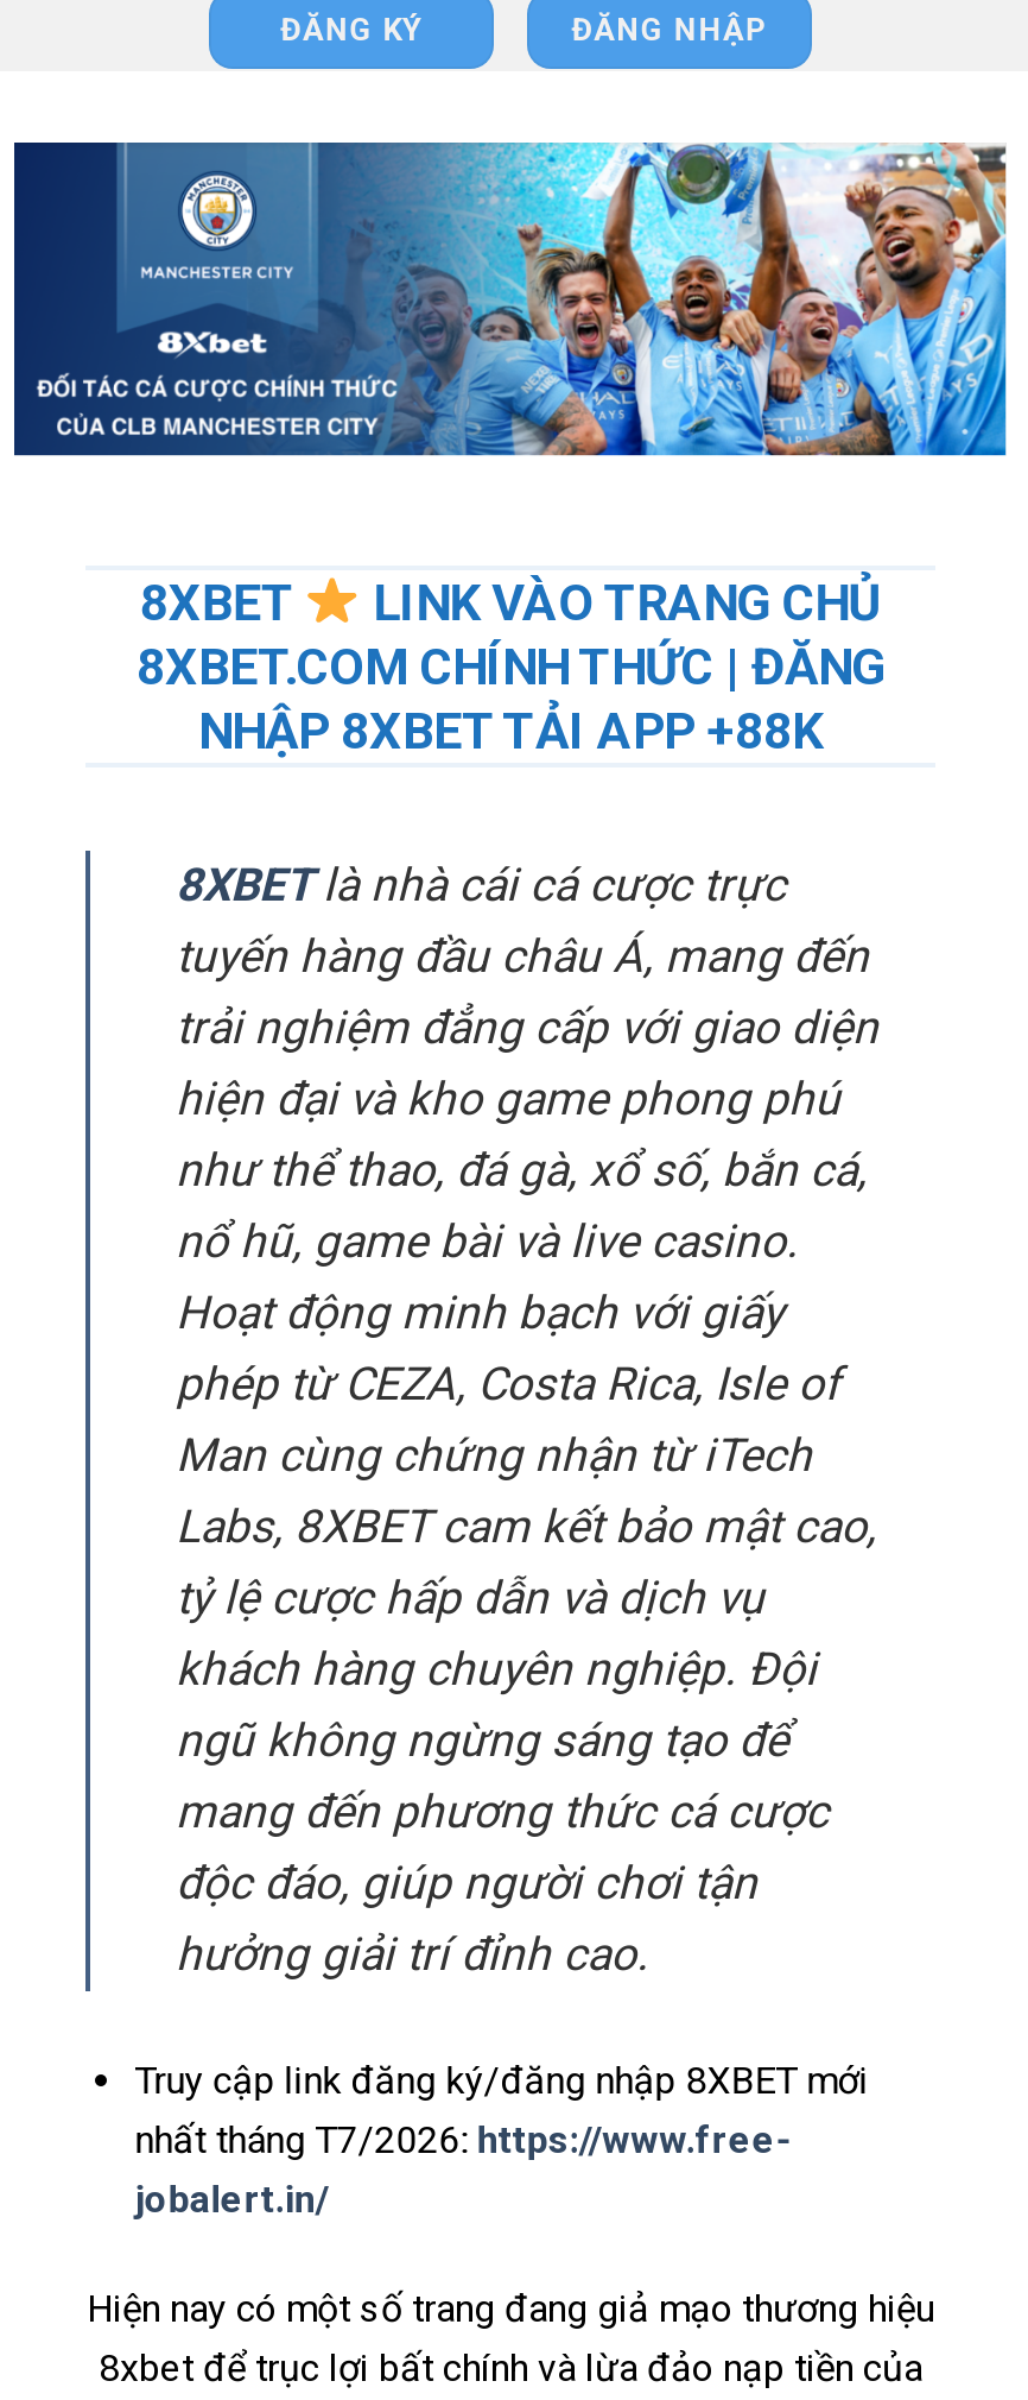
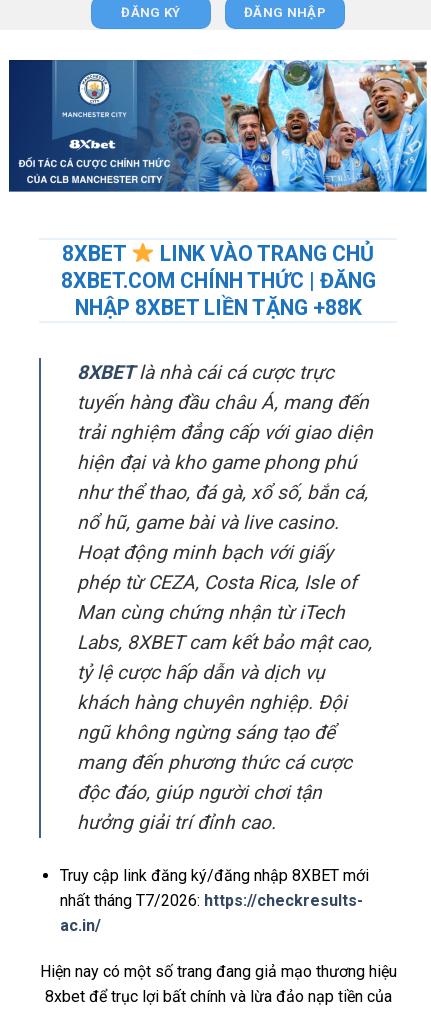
- NHẬP 8XBET TẢI APP +88K
+ NHẬP 8XBET LIỀN TẶNG +88K

- nhất tháng T7/2026: https://www.free-
- jobalert.in/
+ nhất tháng T7/2026: https://checkresults-
+ ac.in/
